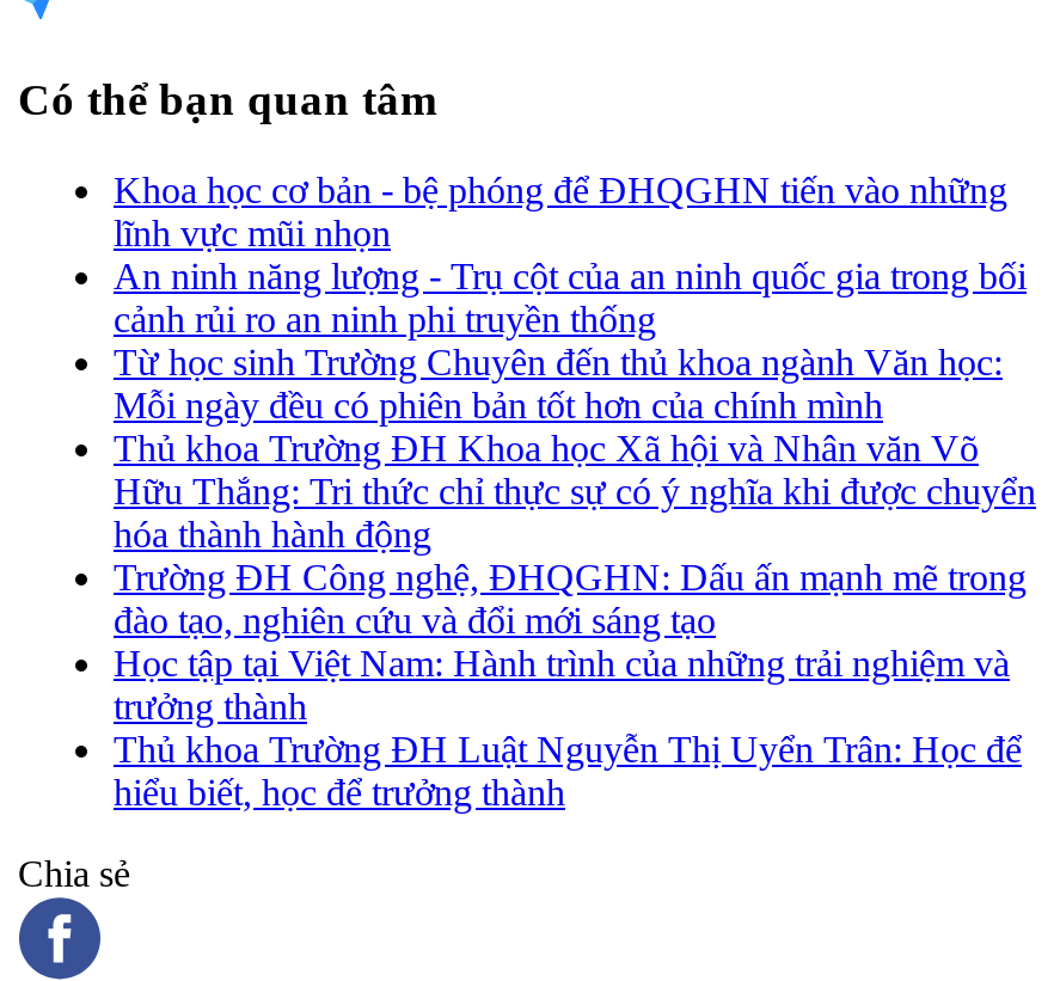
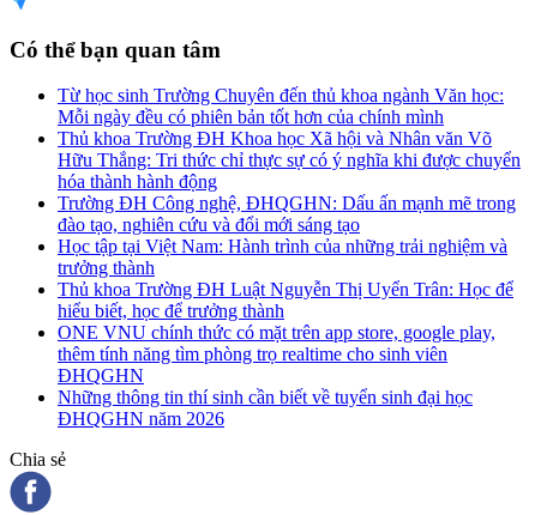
- Khoa học cơ bản - bệ phóng để ĐHQGHN tiến vào những
- lĩnh vực mũi nhọn
- An ninh năng lượng - Trụ cột của an ninh quốc gia trong bối
- cảnh rủi ro an ninh phi truyền thống

moved up: Từ học sinh Trường Chuyên đến thủ khoa ngành Văn học: | Mỗi ngày đều có phiên bản tốt hơn của chính mình | Thủ khoa Trường ĐH Khoa học Xã hội và Nhân văn Võ | ... | Thủ khoa Trường ĐH Luật Nguyễn Thị Uyển Trân: Học để | hiểu biết, học để trưởng thành

+ ONE VNU chính thức có mặt trên app store, google play,
+ thêm tính năng tìm phòng trọ realtime cho sinh viên
+ ĐHQGHN
+ Những thông tin thí sinh cần biết về tuyển sinh đại học
+ ĐHQGHN năm 2026
